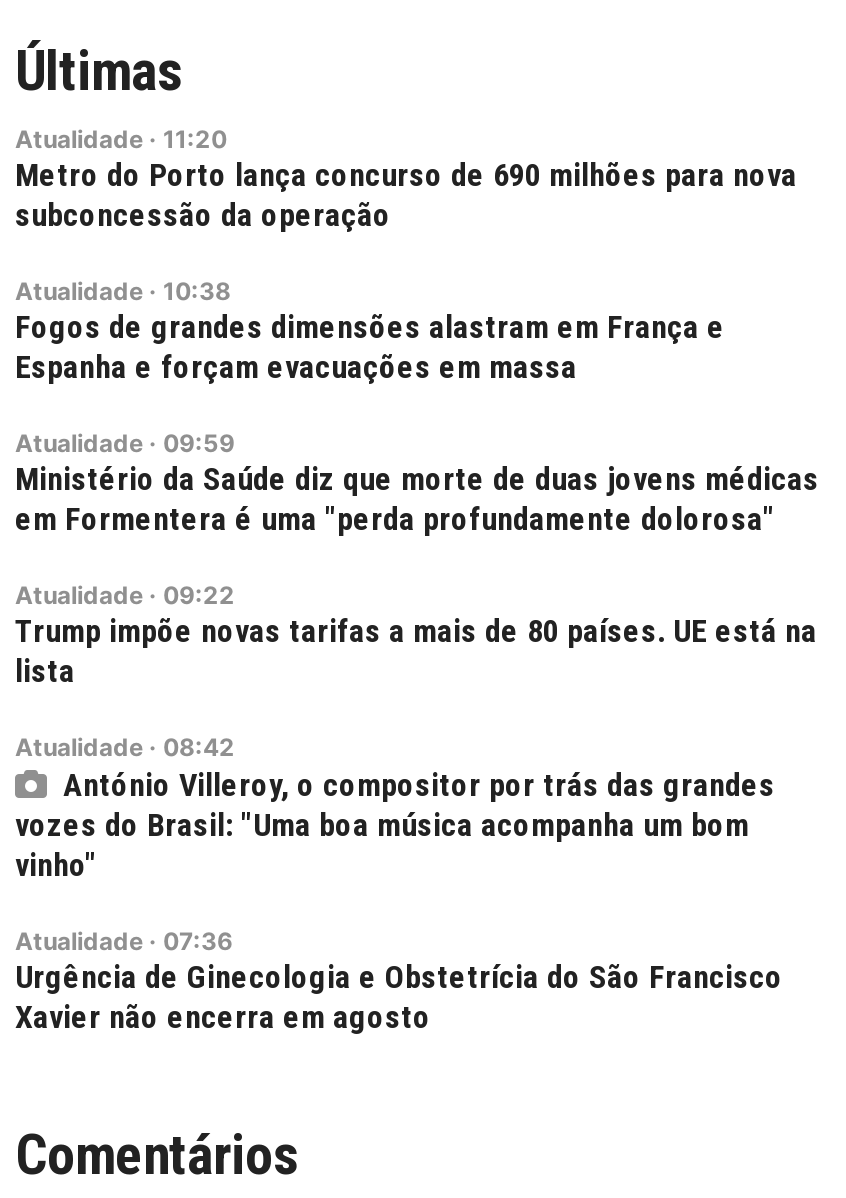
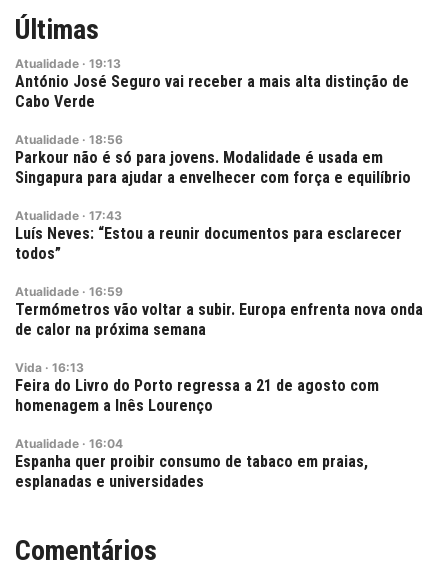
- Atualidade · 11:20
- Metro do Porto lança concurso de 690 milhões para nova
- subconcessão da operação
+ Atualidade · 19:13
+ António José Seguro vai receber a mais alta distinção de
+ Cabo Verde

- Atualidade · 10:38
- Fogos de grandes dimensões alastram em França e
- Espanha e forçam evacuações em massa
+ Atualidade · 18:56
+ Parkour não é só para jovens. Modalidade é usada em
+ Singapura para ajudar a envelhecer com força e equilíbrio

- Atualidade · 09:59
- Ministério da Saúde diz que morte de duas jovens médicas
- em Formentera é uma "perda profundamente dolorosa"
+ Atualidade · 17:43
+ Luís Neves: “Estou a reunir documentos para esclarecer
+ todos”

- Atualidade · 09:22
- Trump impõe novas tarifas a mais de 80 países. UE está na
- lista
+ Atualidade · 16:59
+ Termómetros vão voltar a subir. Europa enfrenta nova onda
+ de calor na próxima semana

- Atualidade · 08:42
- António Villeroy, o compositor por trás das grandes
- vozes do Brasil: "Uma boa música acompanha um bom
- vinho"
+ Vida · 16:13
+ Feira do Livro do Porto regressa a 21 de agosto com
+ homenagem a Inês Lourenço

- Atualidade · 07:36
- Urgência de Ginecologia e Obstetrícia do São Francisco
- Xavier não encerra em agosto
+ Atualidade · 16:04
+ Espanha quer proibir consumo de tabaco em praias,
+ esplanadas e universidades
